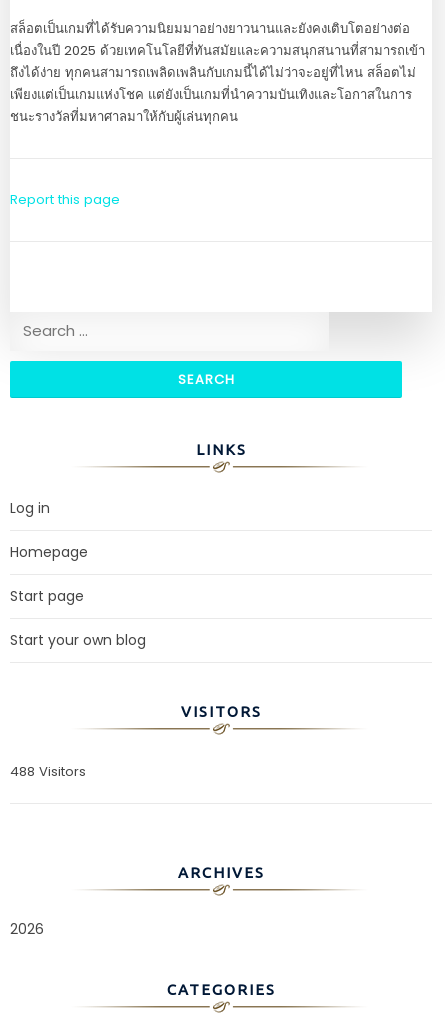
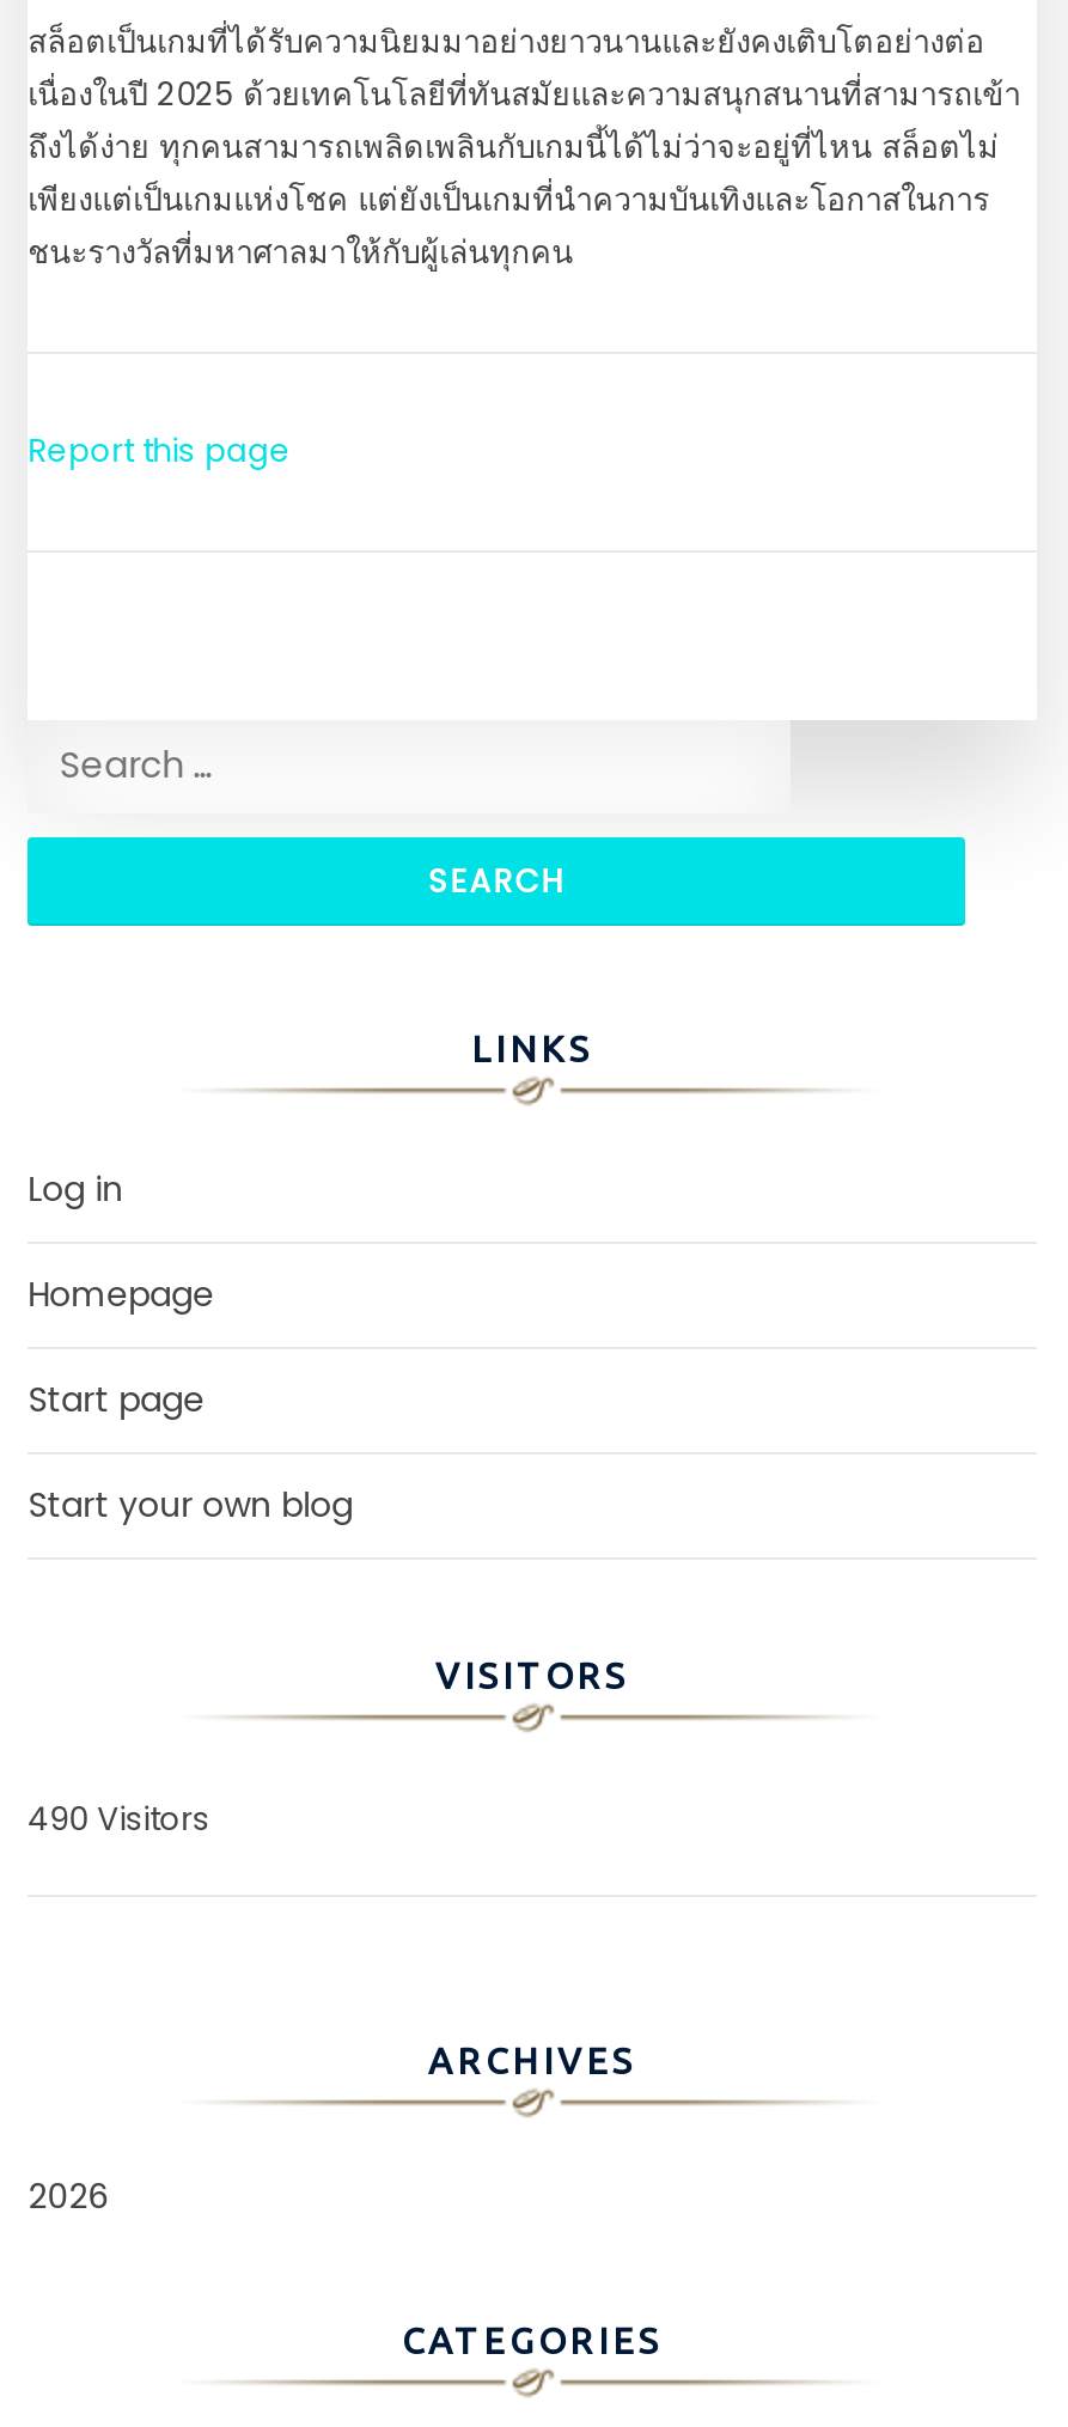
- 488 Visitors
+ 490 Visitors
